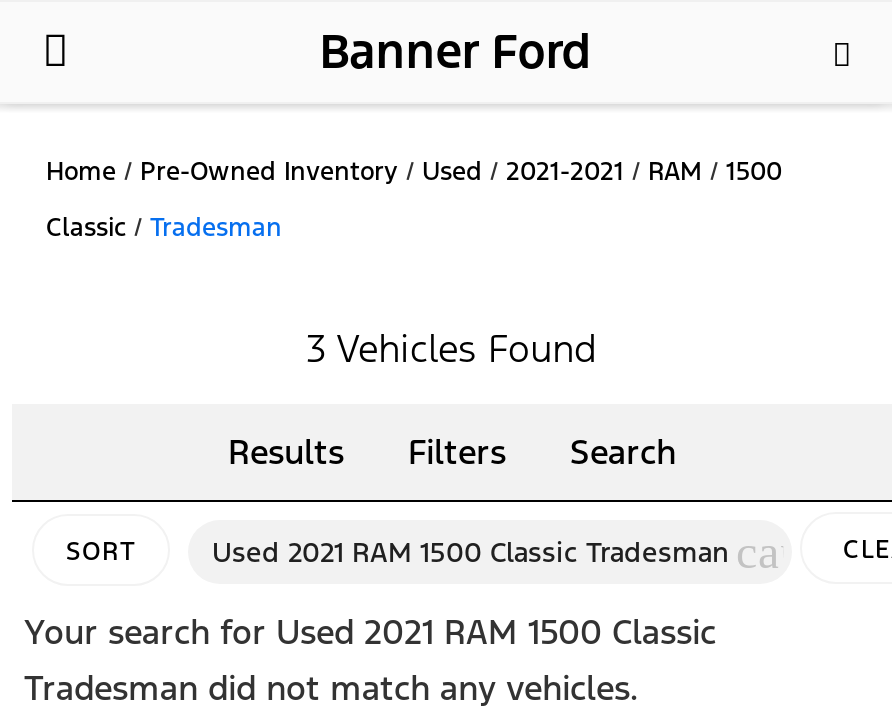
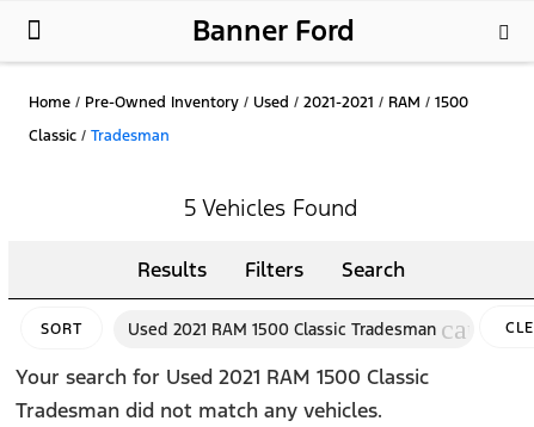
- 3 Vehicles Found
+ 5 Vehicles Found
